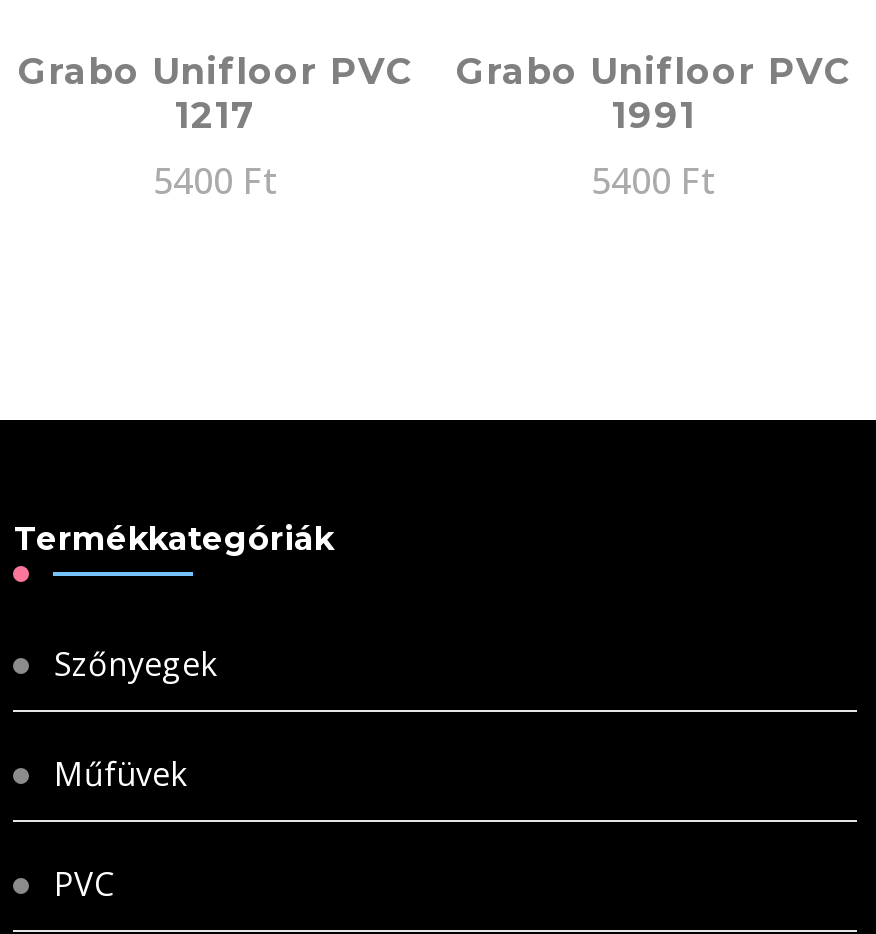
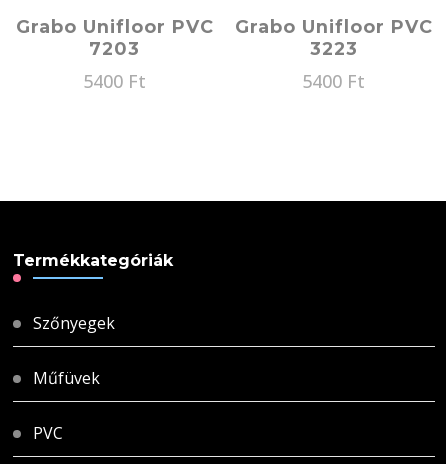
- 1217
+ 7203

- 1991
+ 3223
